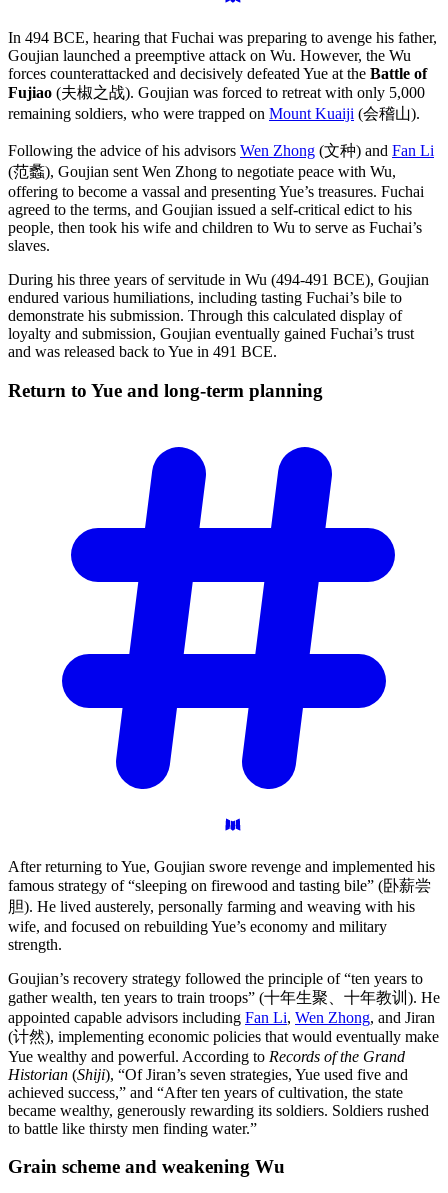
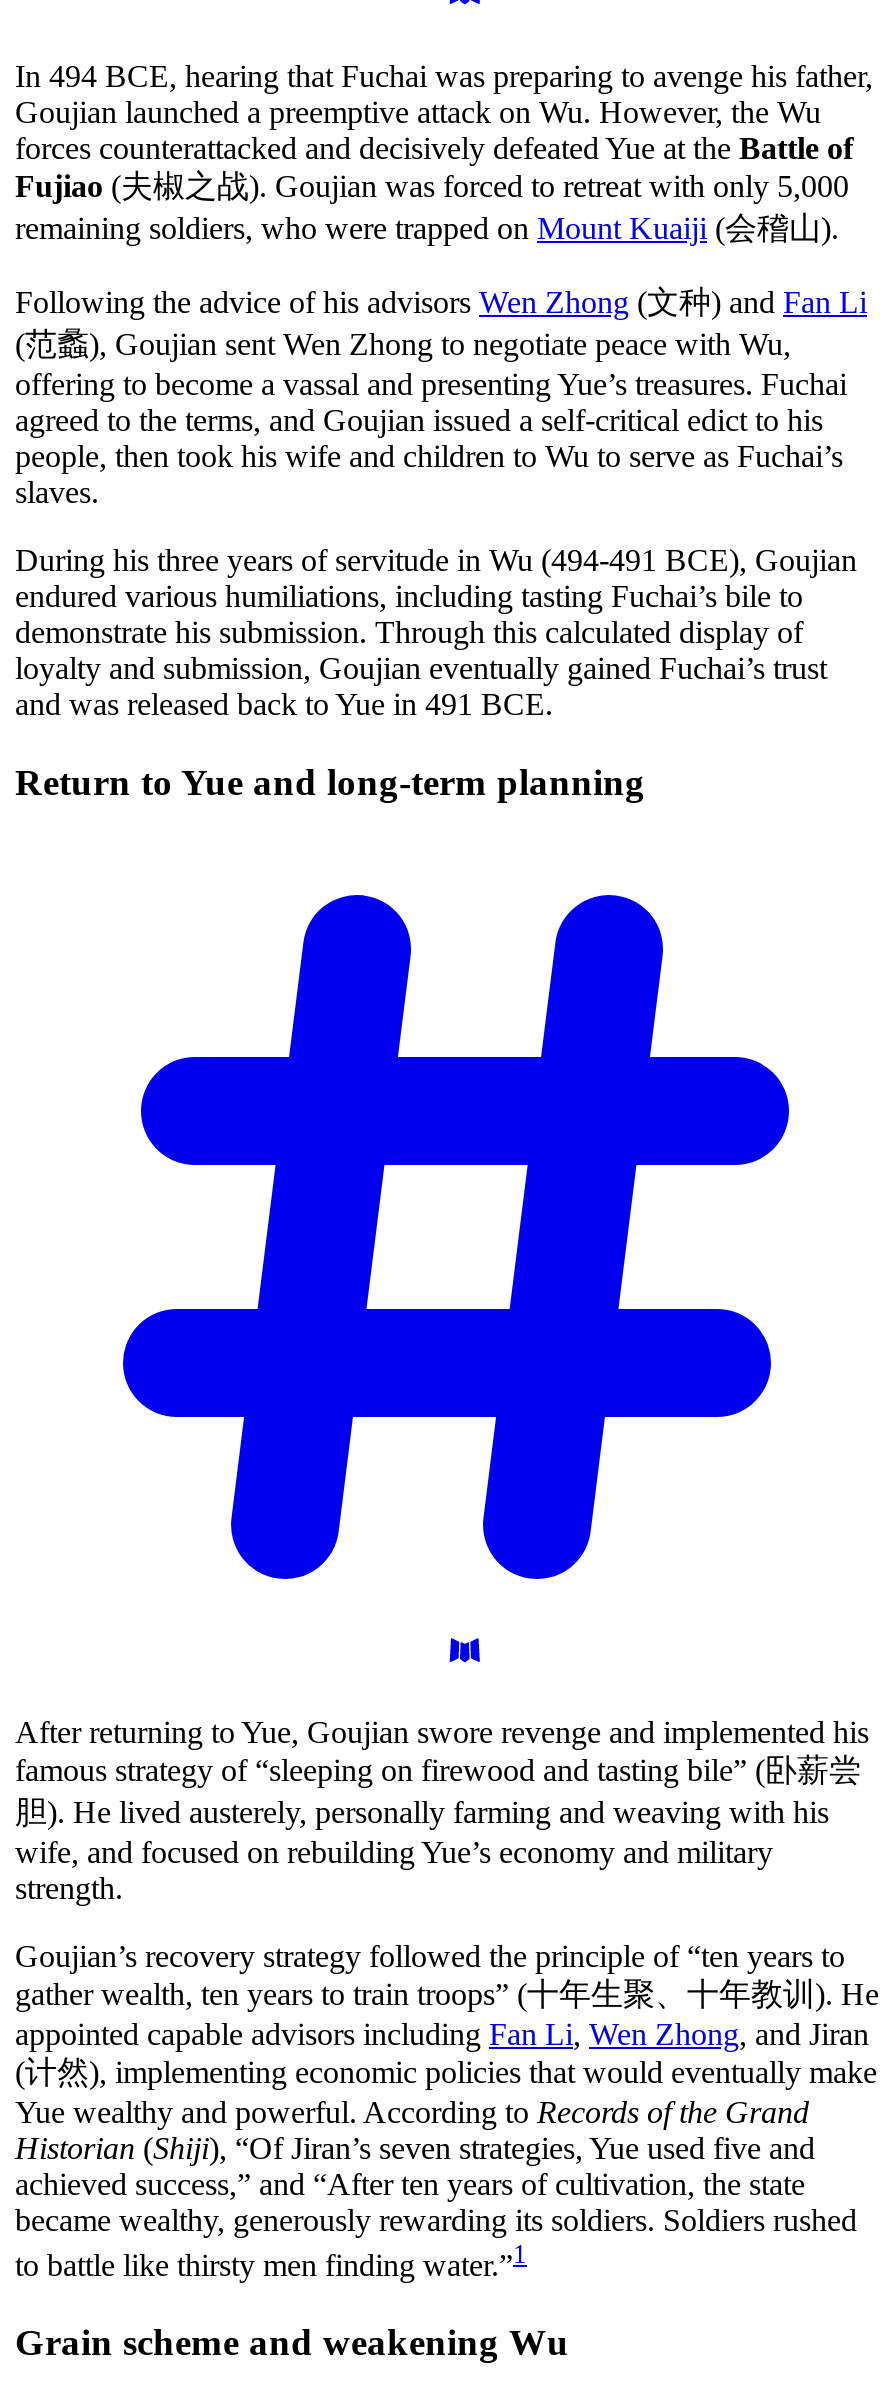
- to battle like thirsty men finding water.”
+ to battle like thirsty men finding water.”1
